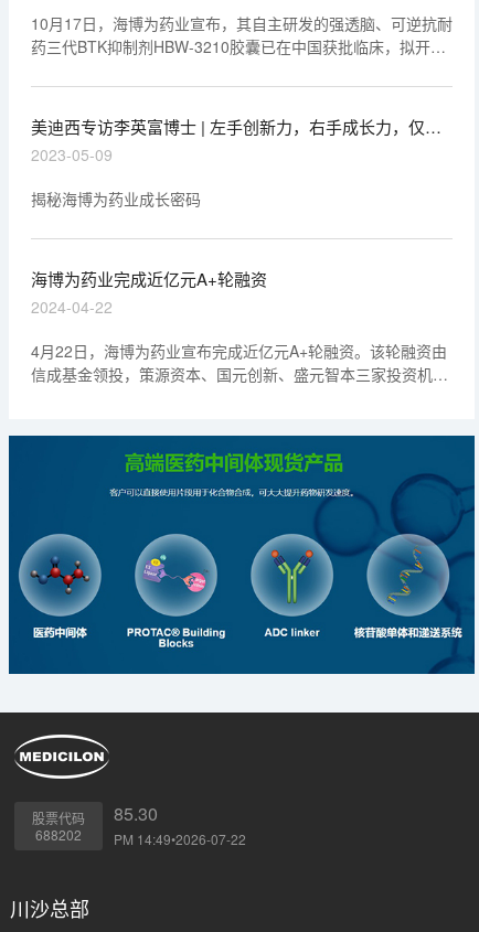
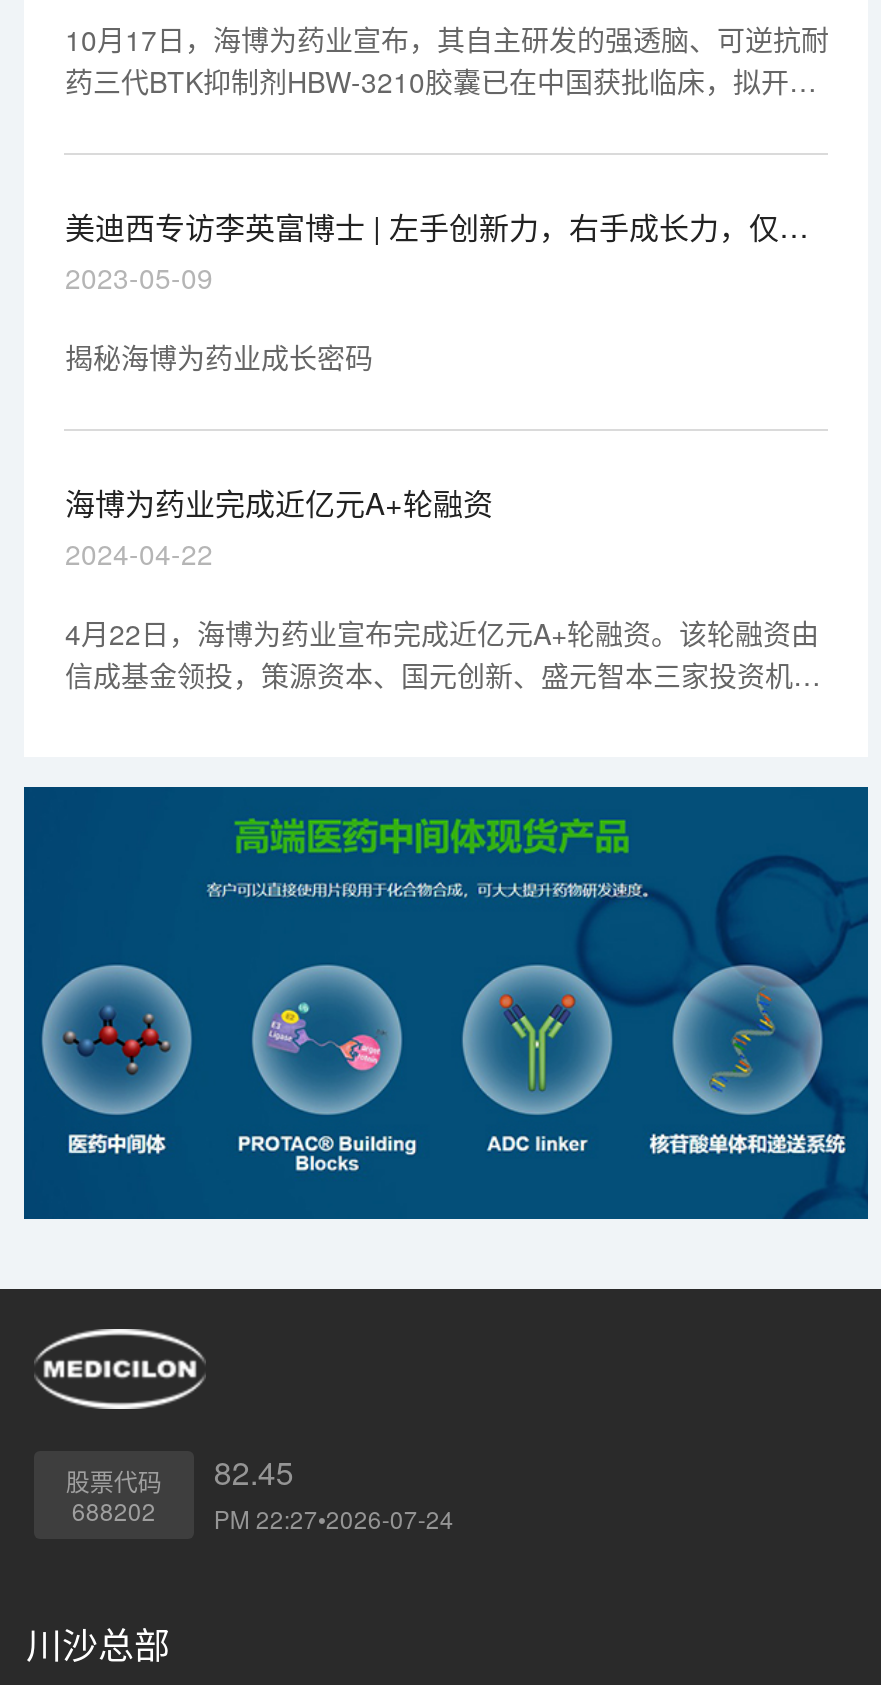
- 股票代码 85.30
+ 股票代码 82.45

- 688202 PM 14:49•2026-07-22
+ 688202 PM 22:27•2026-07-24
